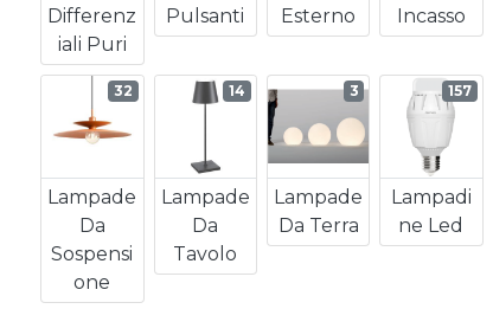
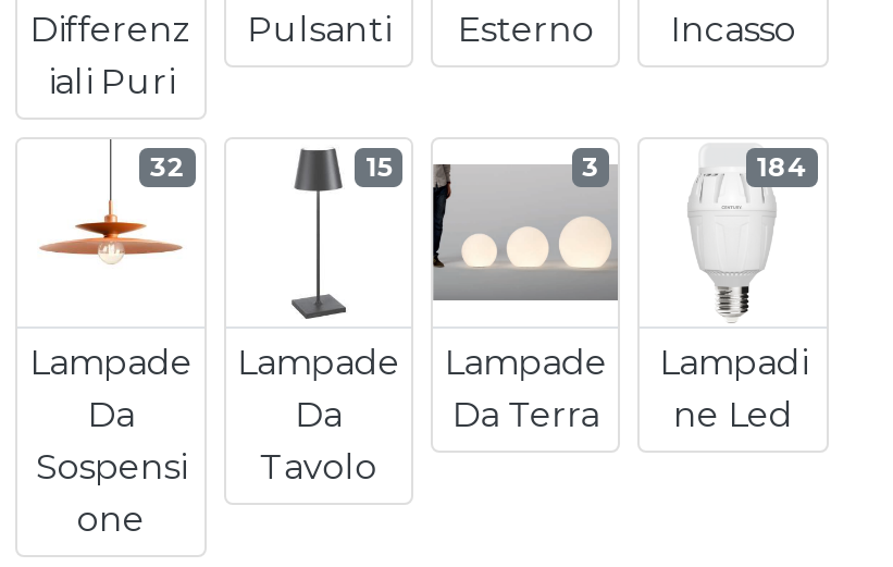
- 14
+ 15

- 157
+ 184
